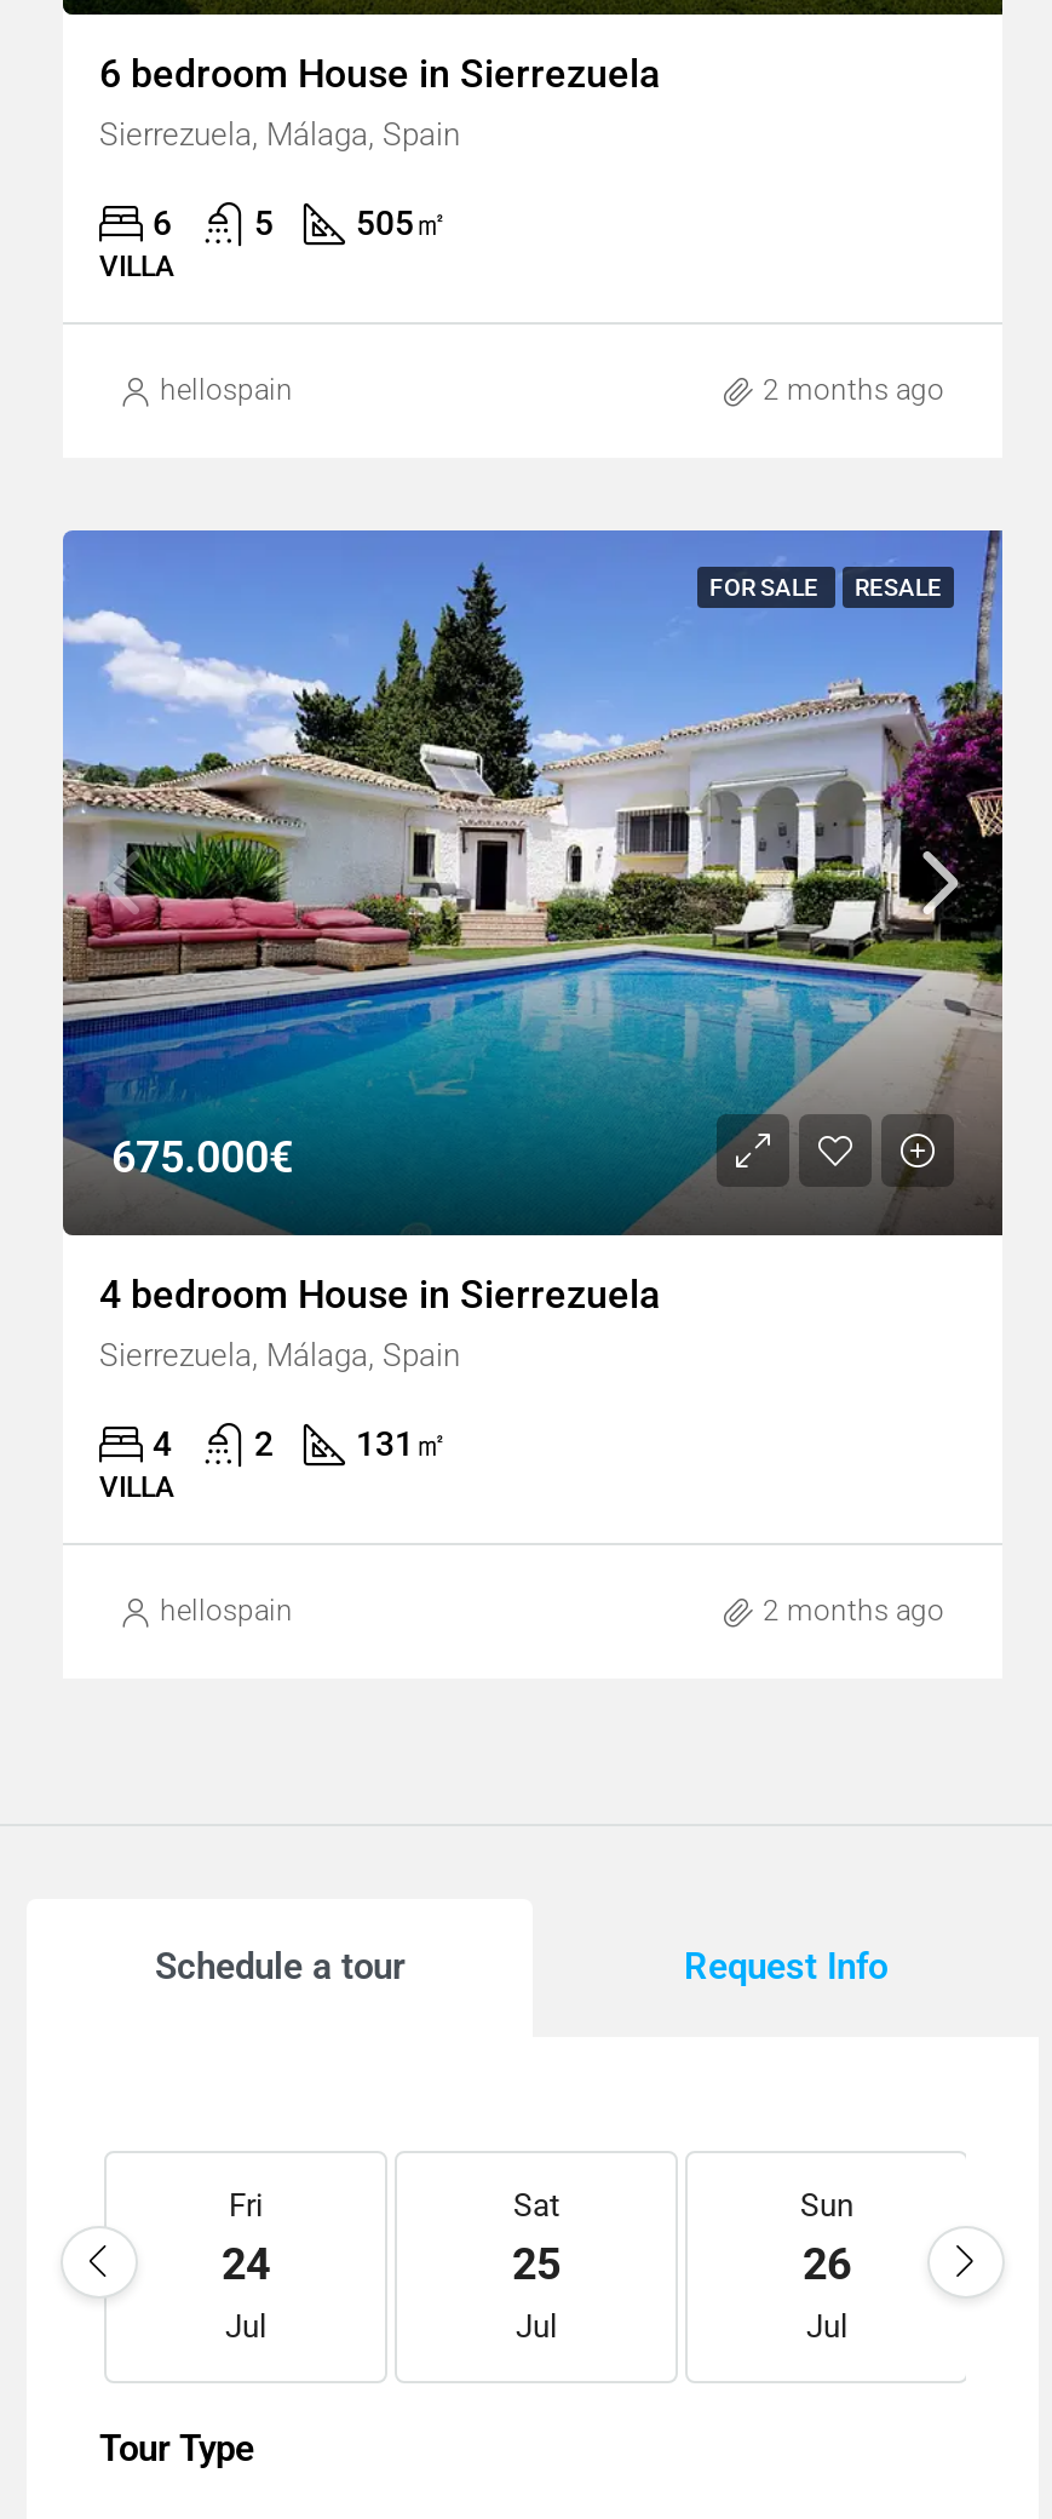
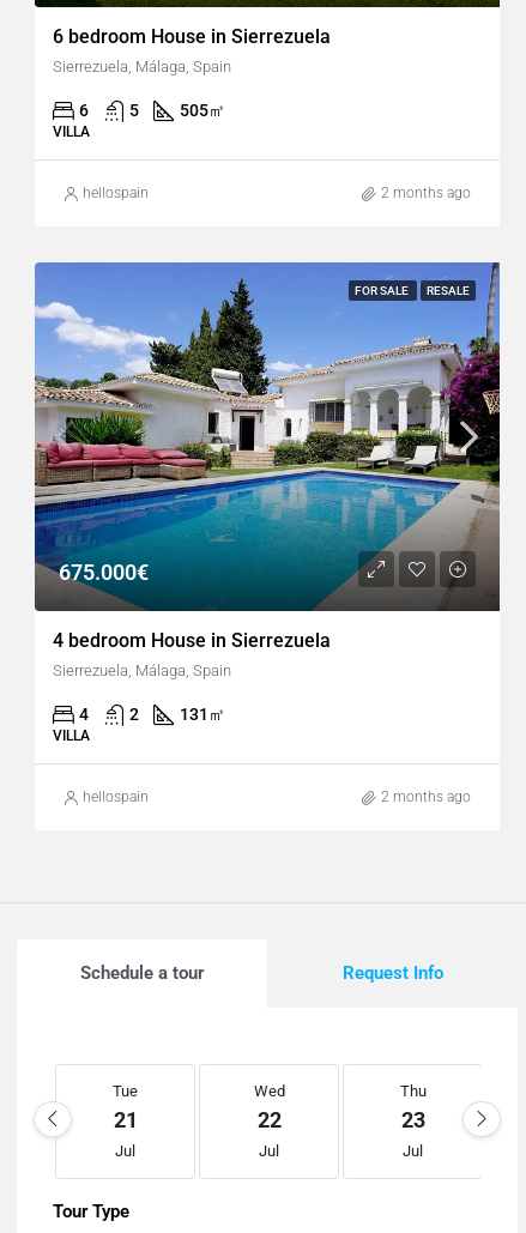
- Fri
- 24
+ Tue
+ 21

- Sat
- 25
+ Wed
+ 22

- Sun
- 26
+ Thu
+ 23
